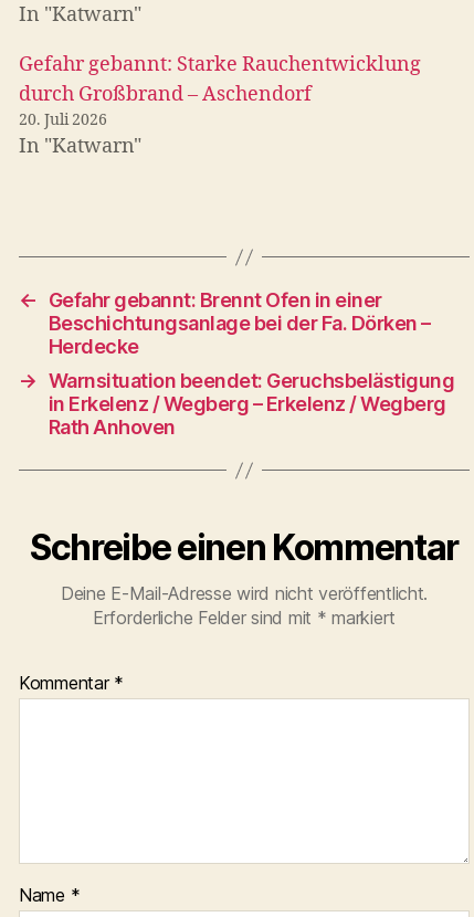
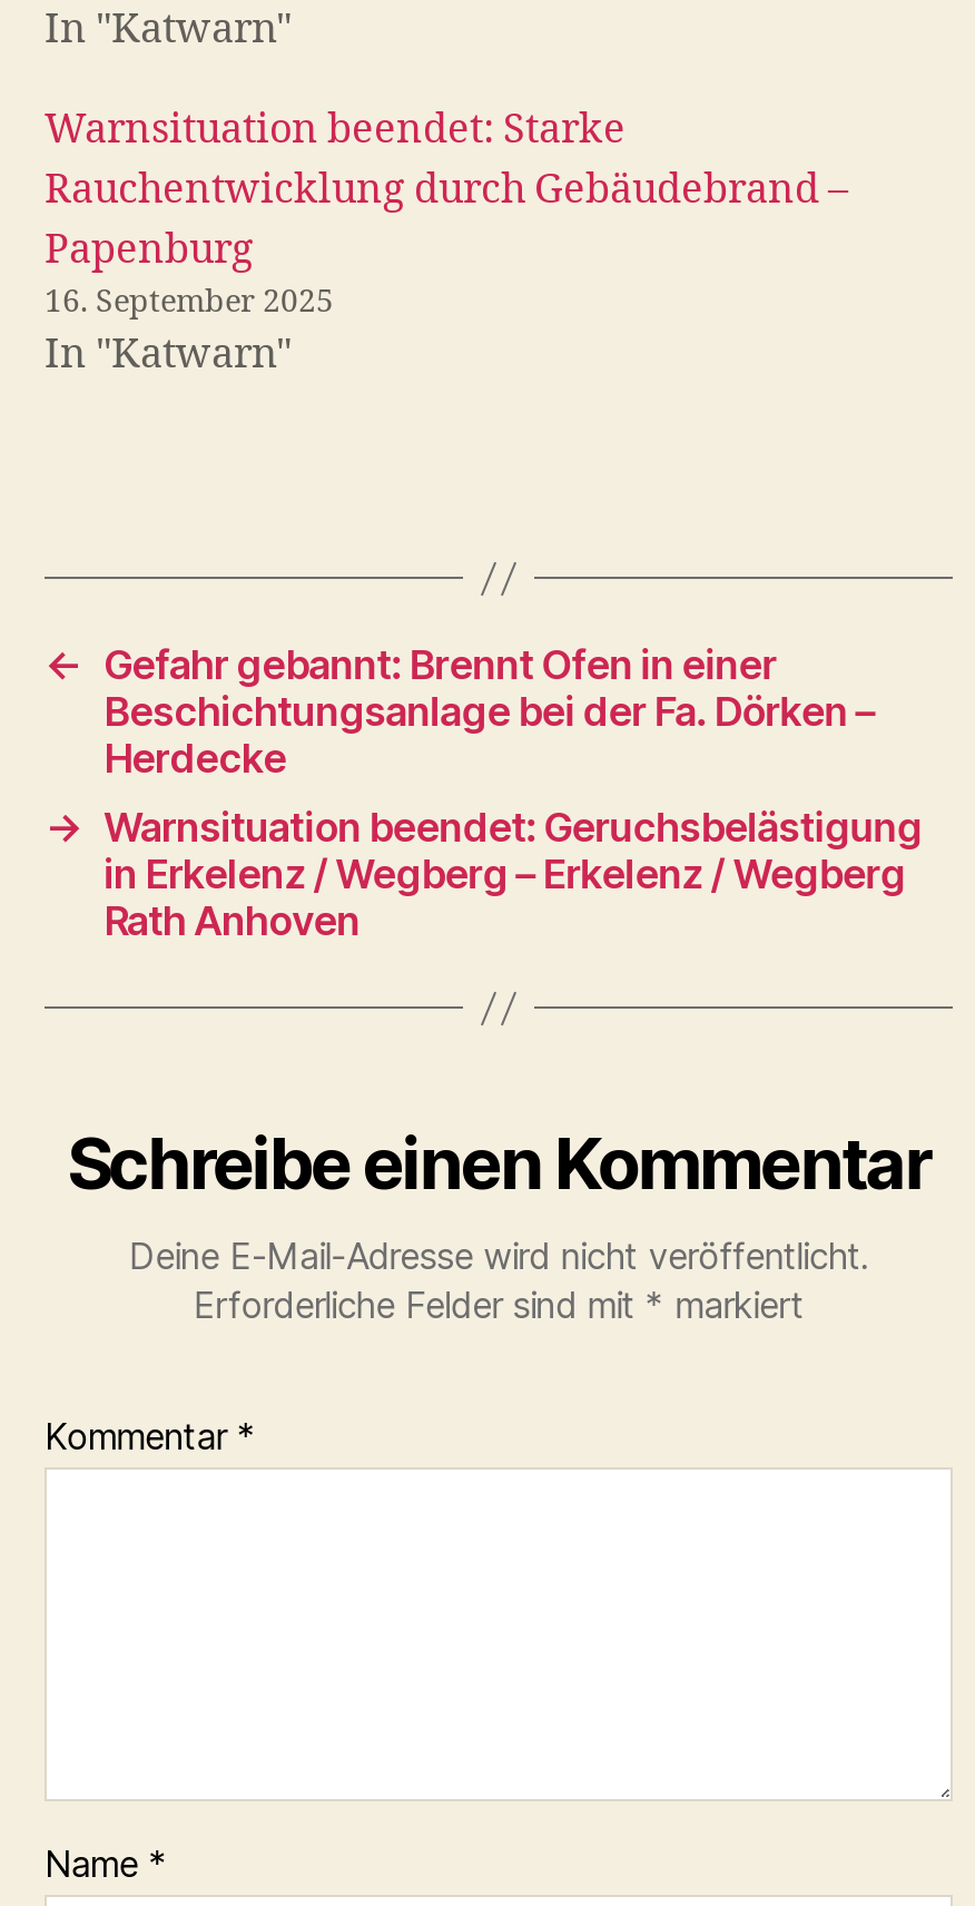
- Gefahr gebannt: Starke Rauchentwicklung
- durch Großbrand – Aschendorf
- 20. Juli 2026
+ Warnsituation beendet: Starke
+ Rauchentwicklung durch Gebäudebrand –
+ Papenburg
+ 16. September 2025
